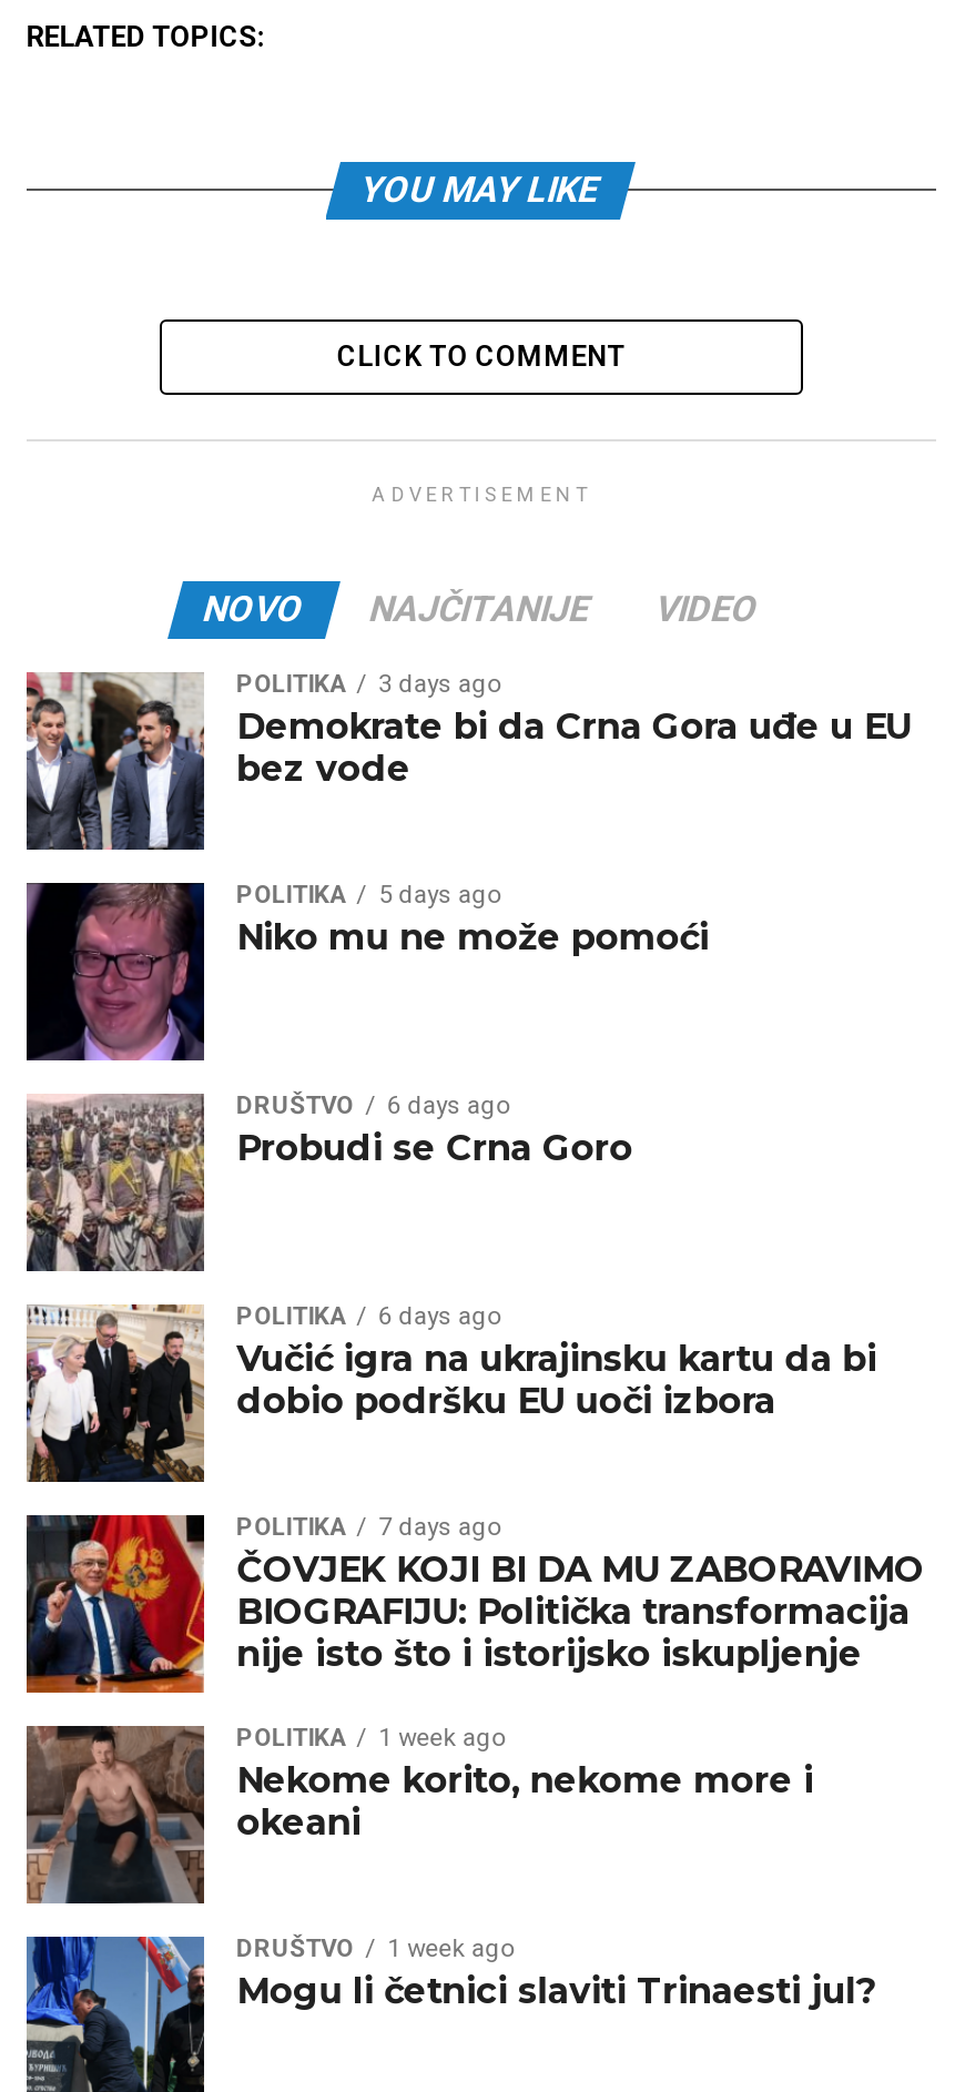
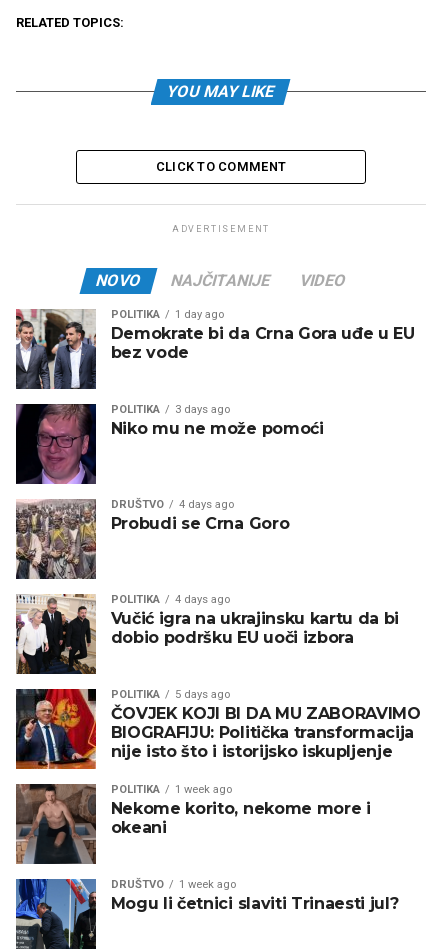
- POLITIKA 3 days ago
+ POLITIKA 1 day ago

- POLITIKA 5 days ago
+ POLITIKA 3 days ago

- DRUŠTVO 6 days ago
+ DRUŠTVO 4 days ago

- POLITIKA 6 days ago
+ POLITIKA 4 days ago

- POLITIKA 7 days ago
+ POLITIKA 5 days ago
